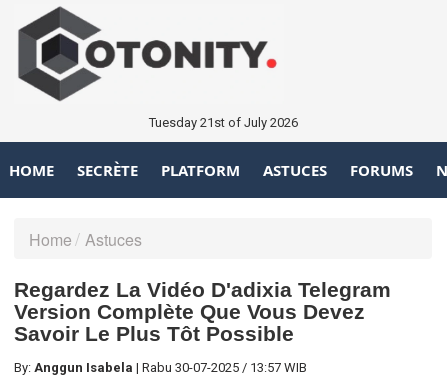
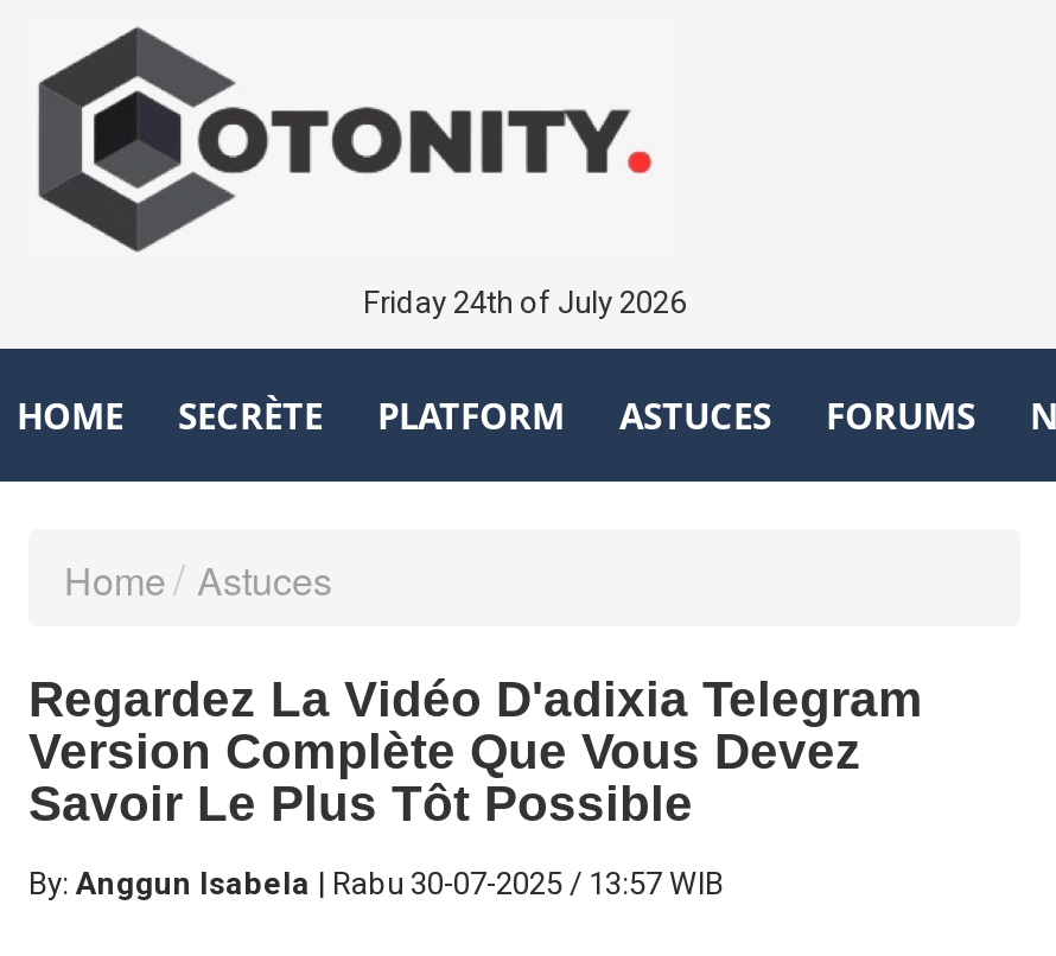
- Tuesday 21st of July 2026
+ Friday 24th of July 2026
